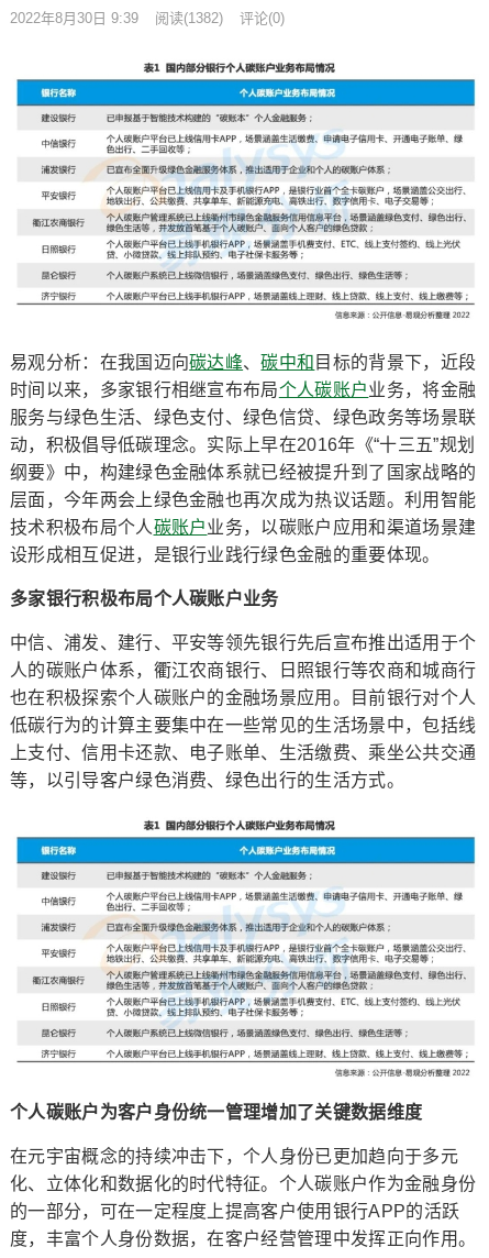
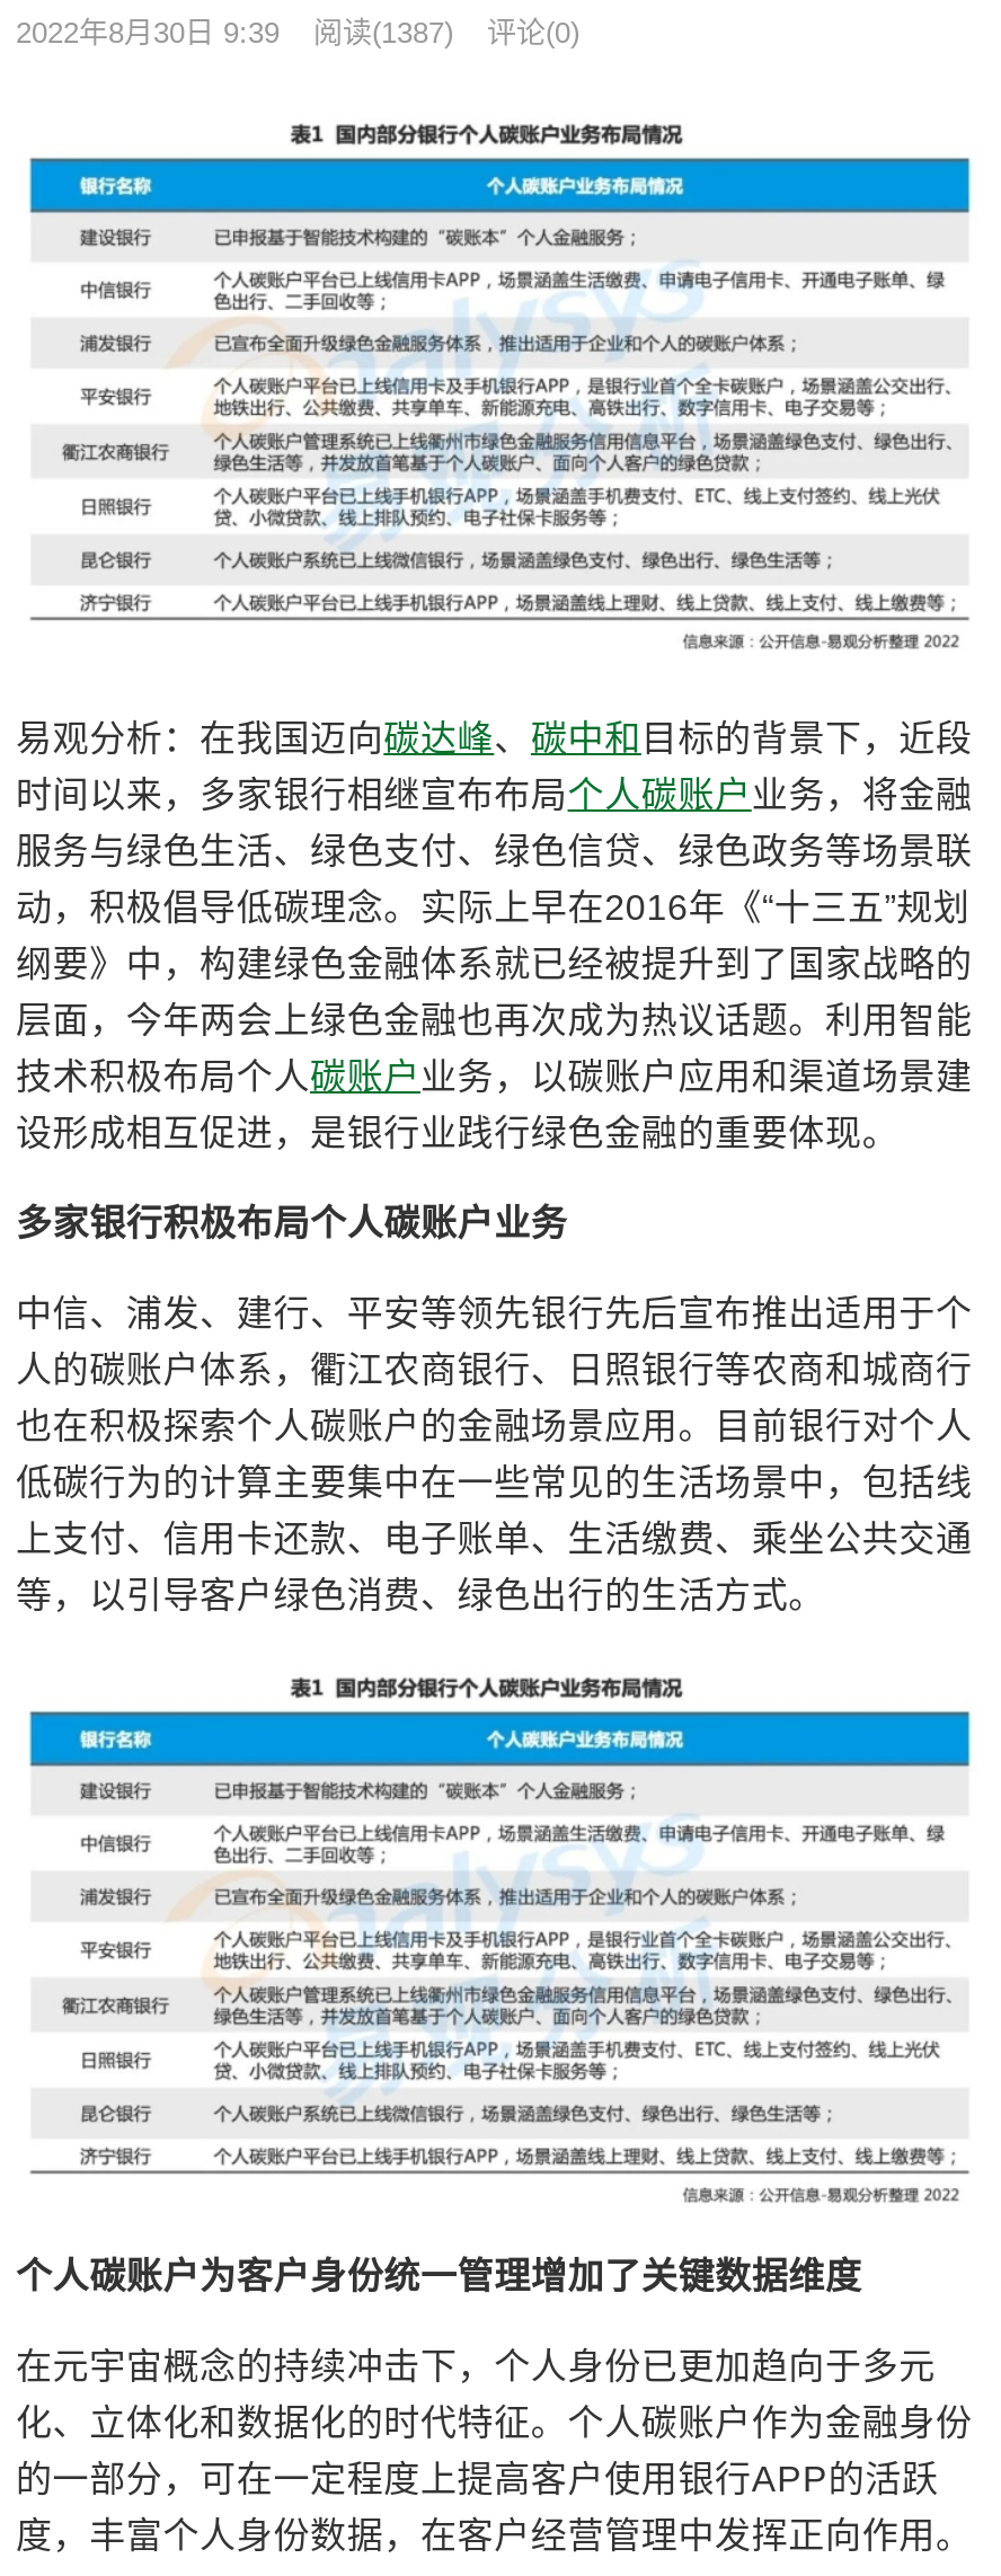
- 2022年8月30日 9:39 阅读(1382) 评论(0)
+ 2022年8月30日 9:39 阅读(1387) 评论(0)
